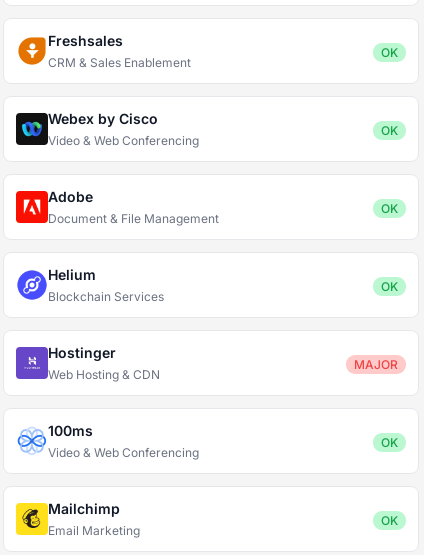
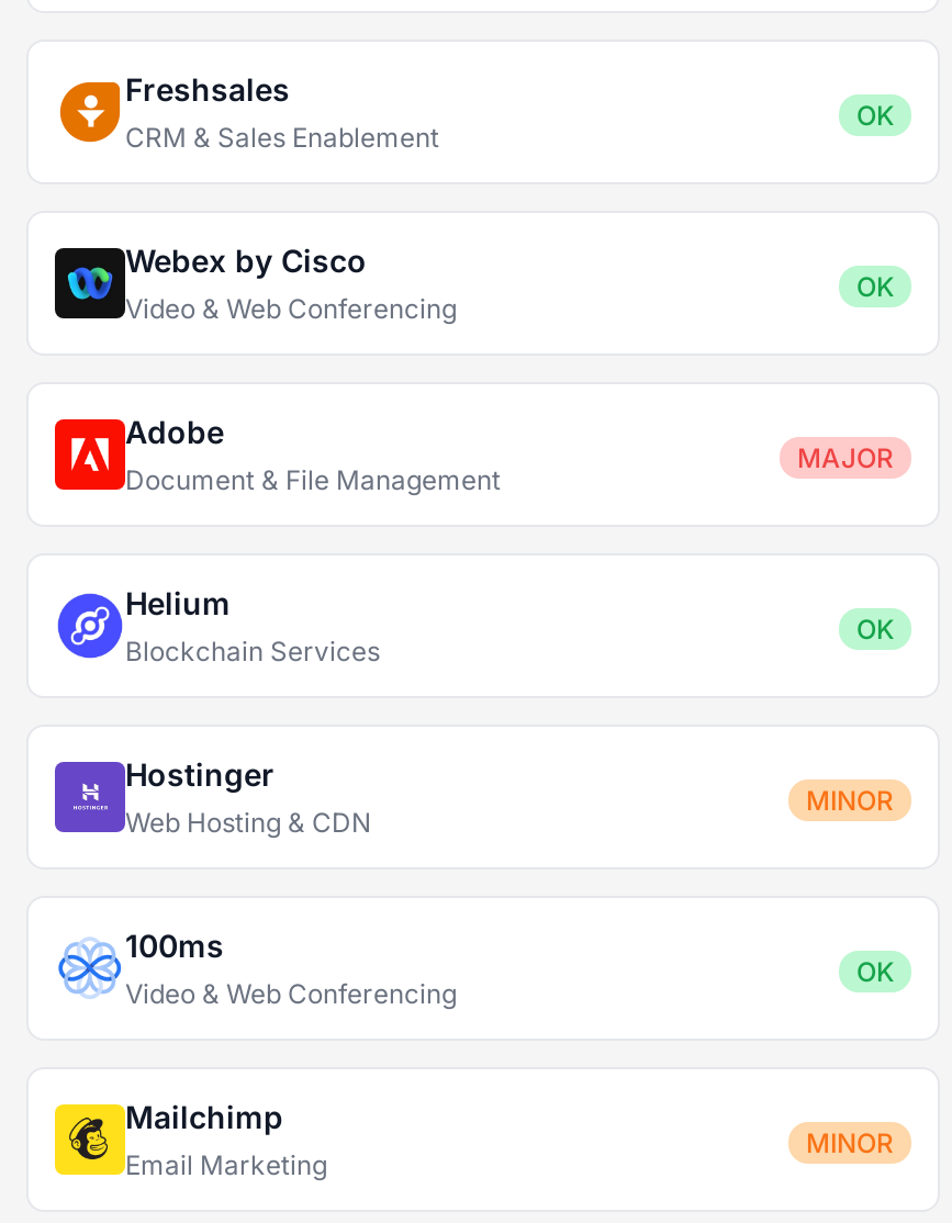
- OK

moved up: MAJOR

+ MINOR

- OK
+ MINOR
